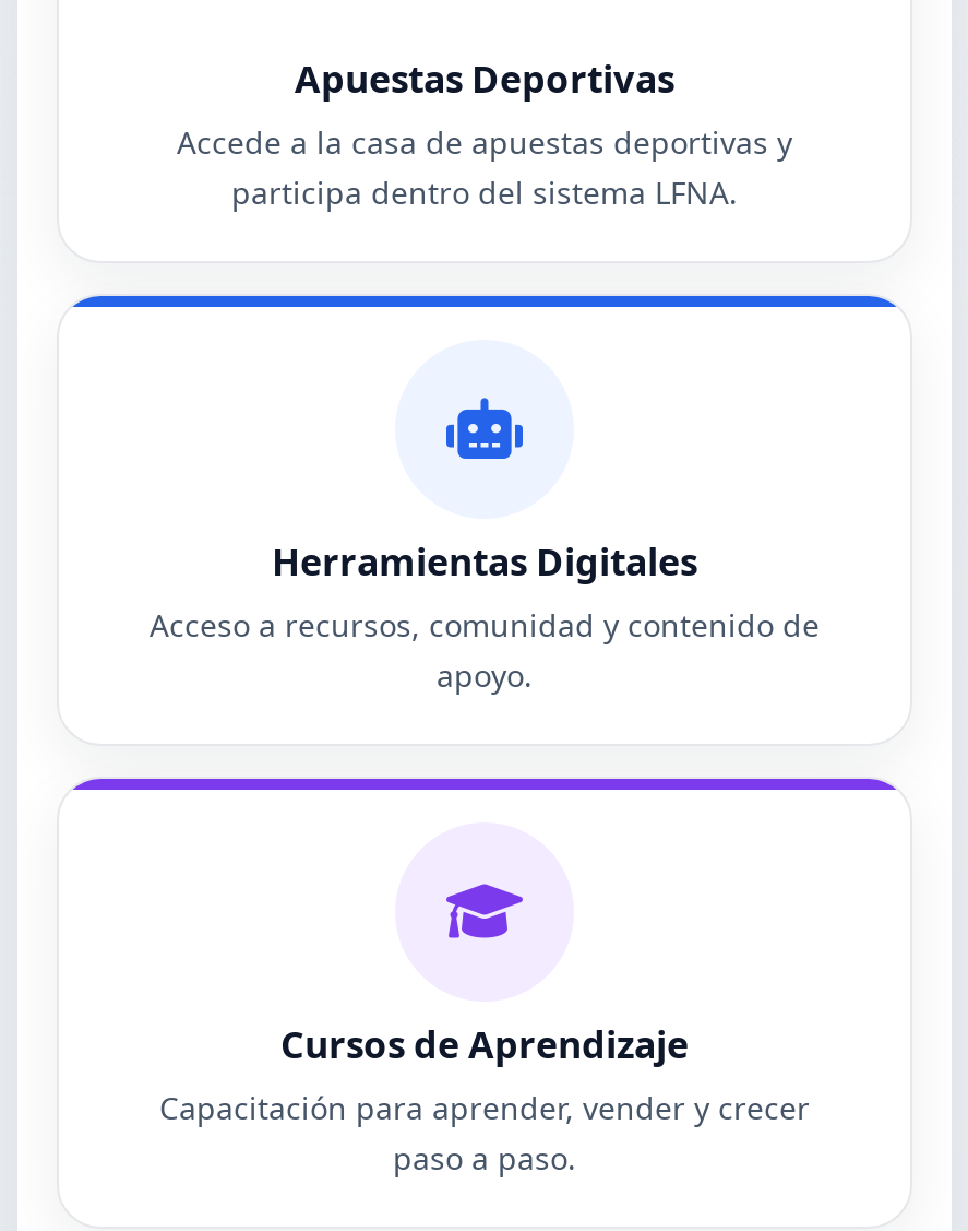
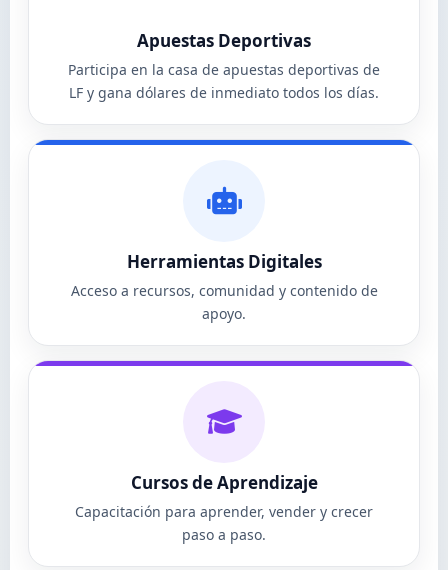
- Accede a la casa de apuestas deportivas y
- participa dentro del sistema LFNA.
+ Participa en la casa de apuestas deportivas de
+ LF y gana dólares de inmediato todos los días.
